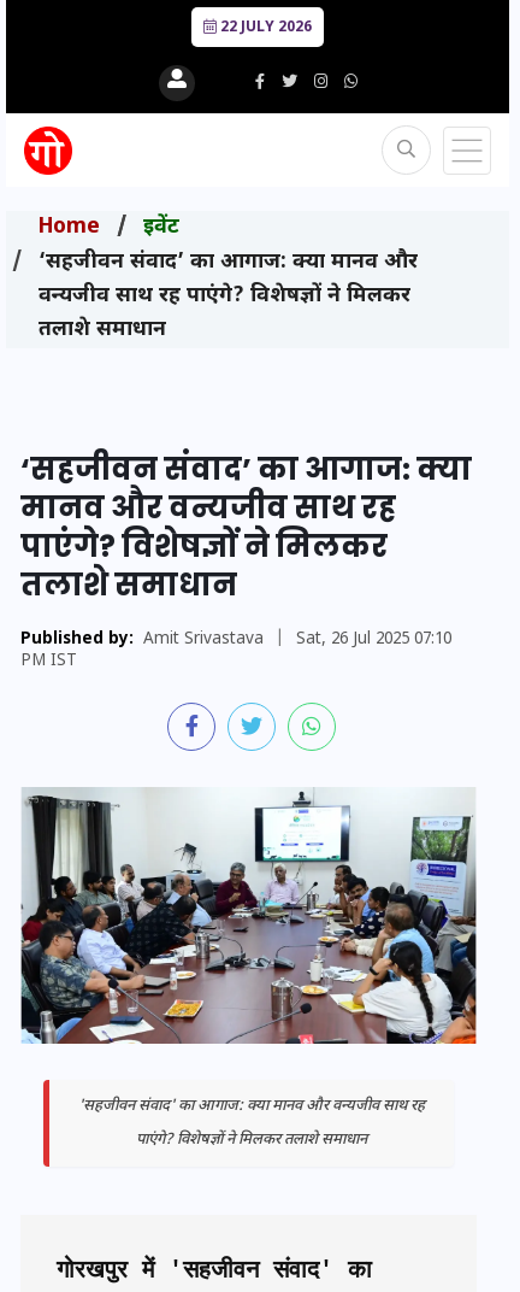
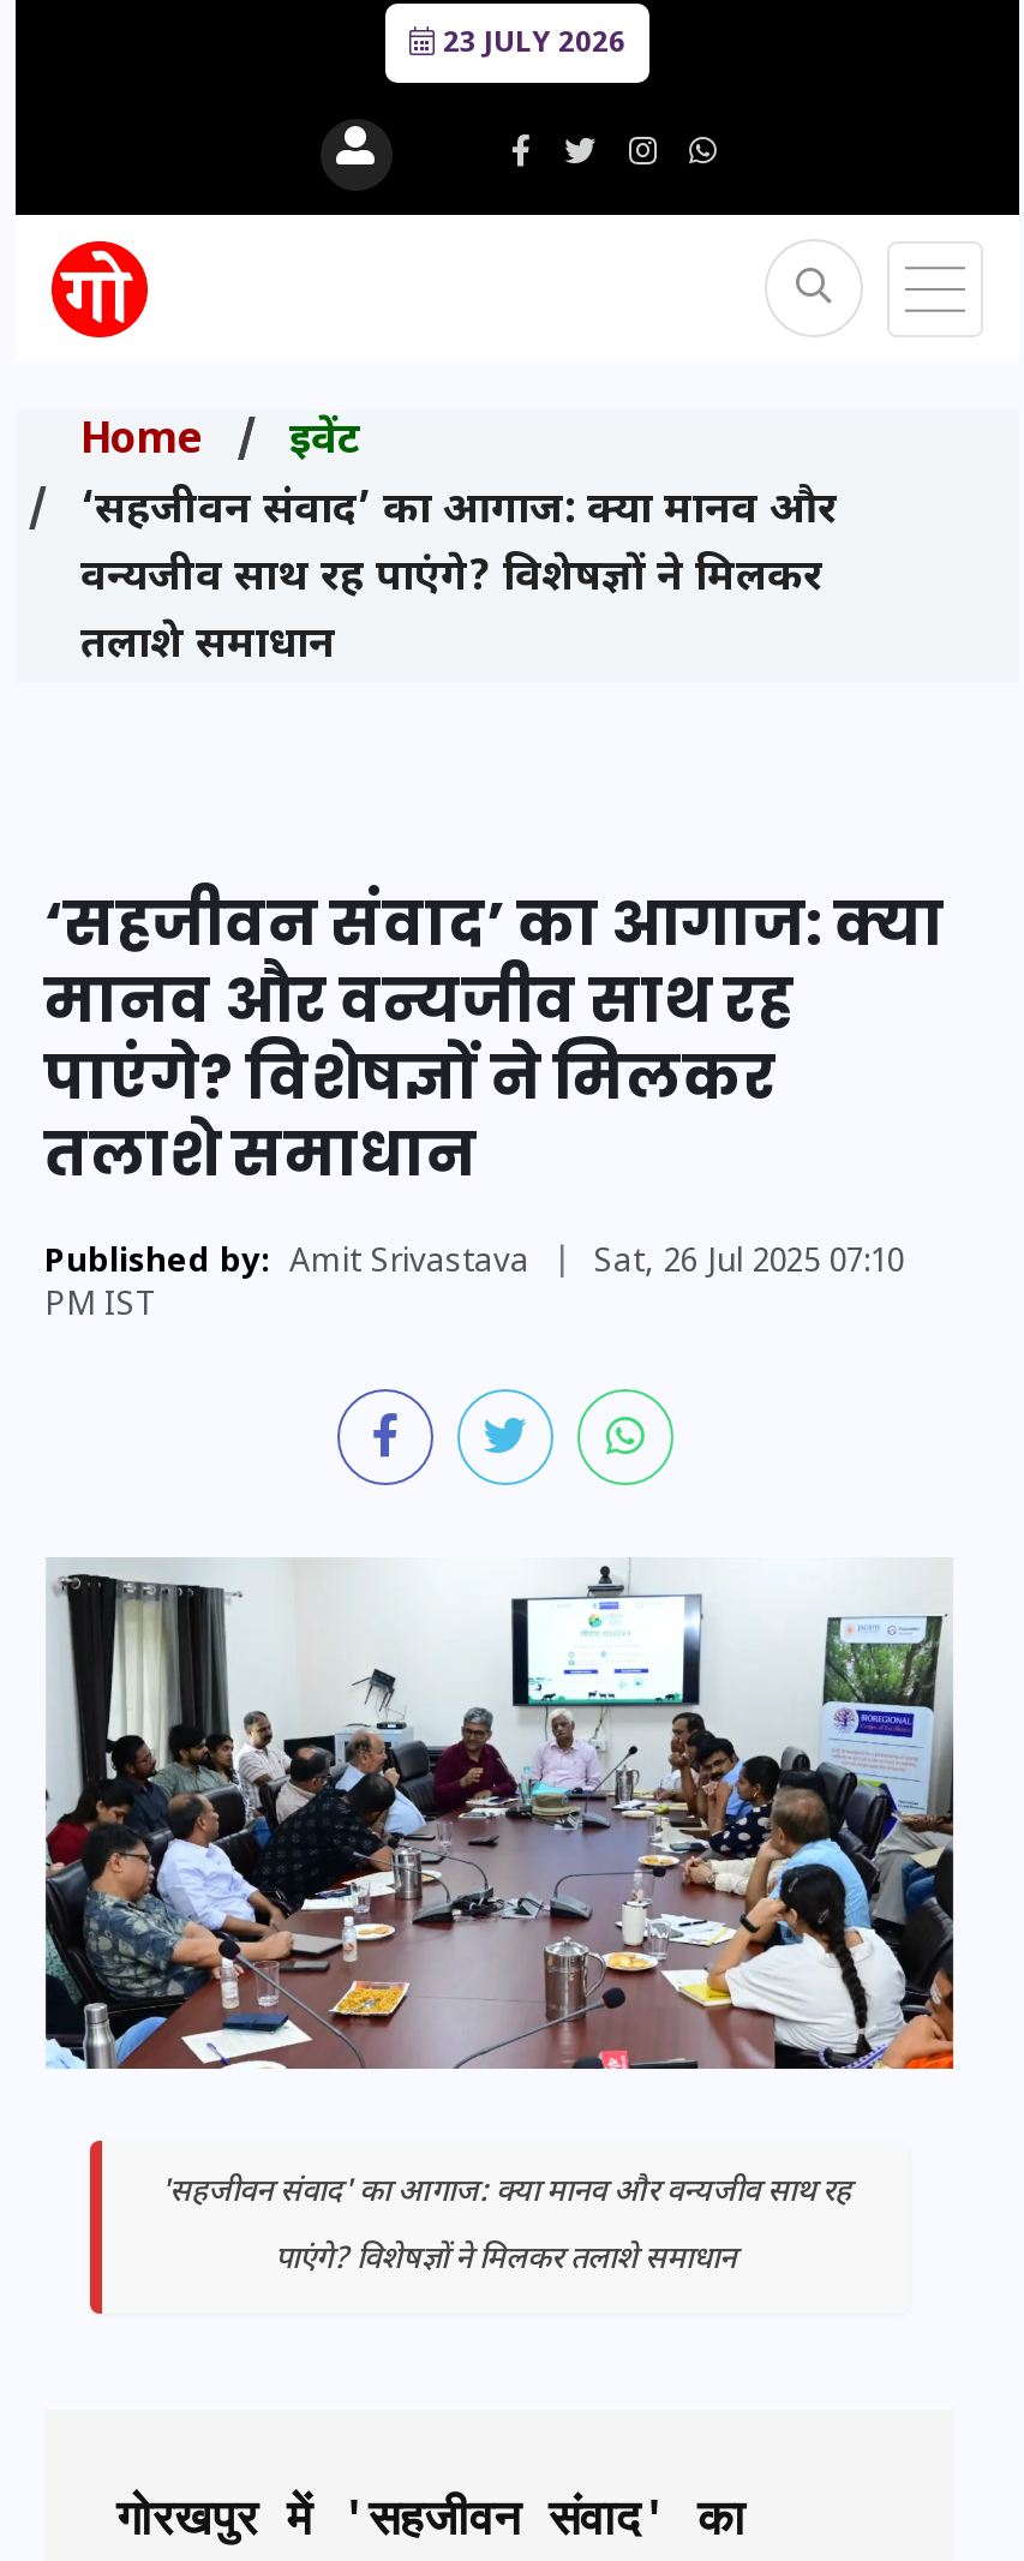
- 22 JULY 2026
+ 23 JULY 2026
